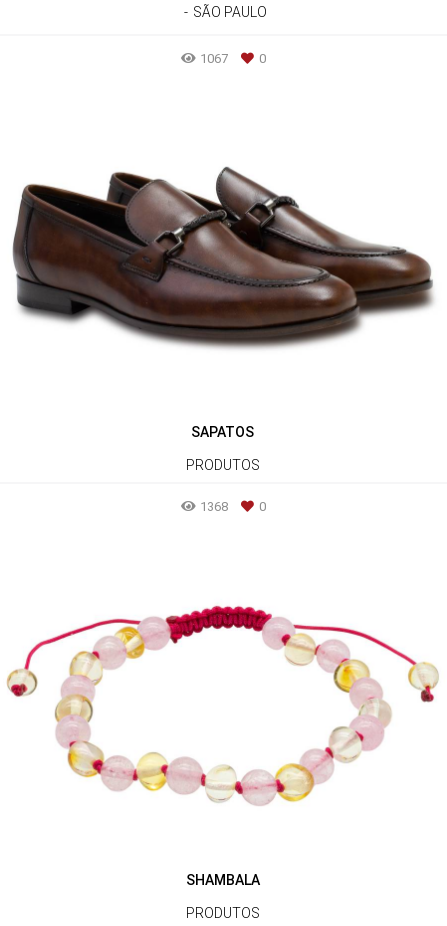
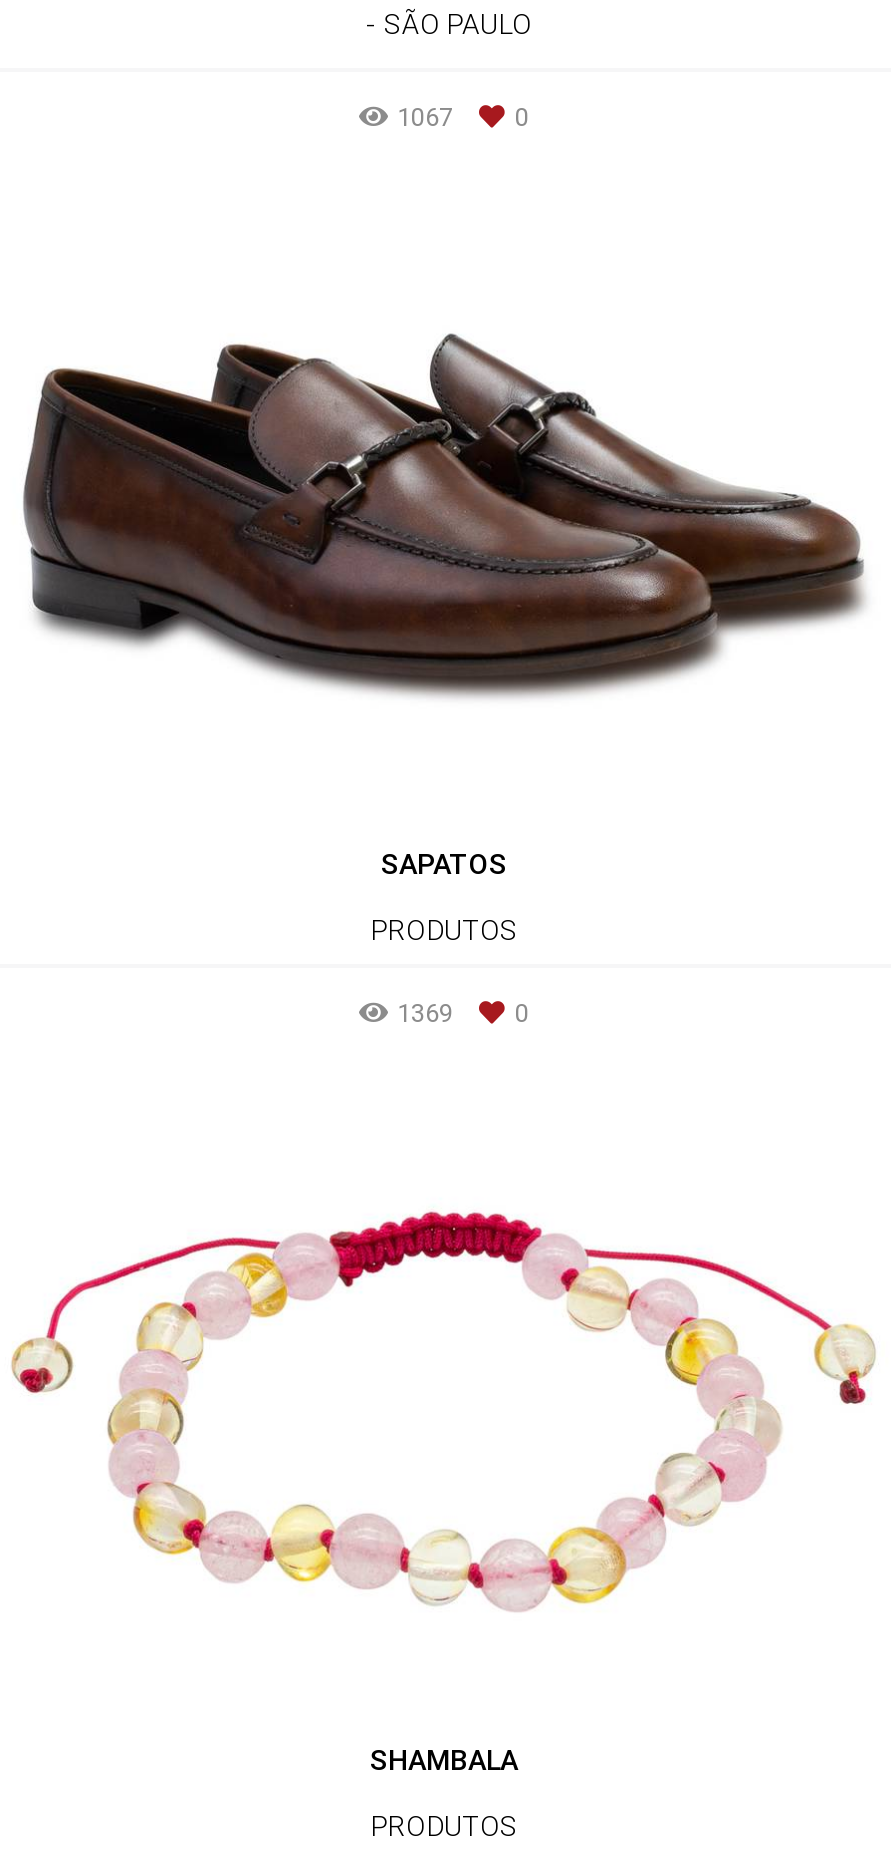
- 1368
+ 1369
